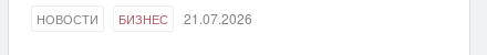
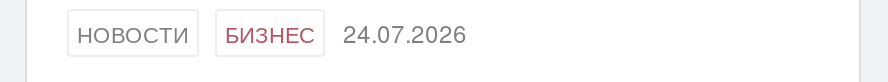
- НОВОСТИ БИЗНЕС 21.07.2026
+ НОВОСТИ БИЗНЕС 24.07.2026
